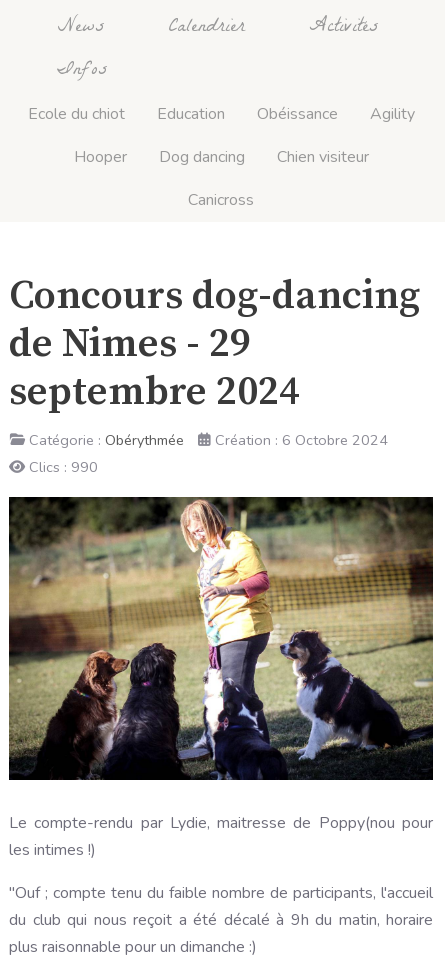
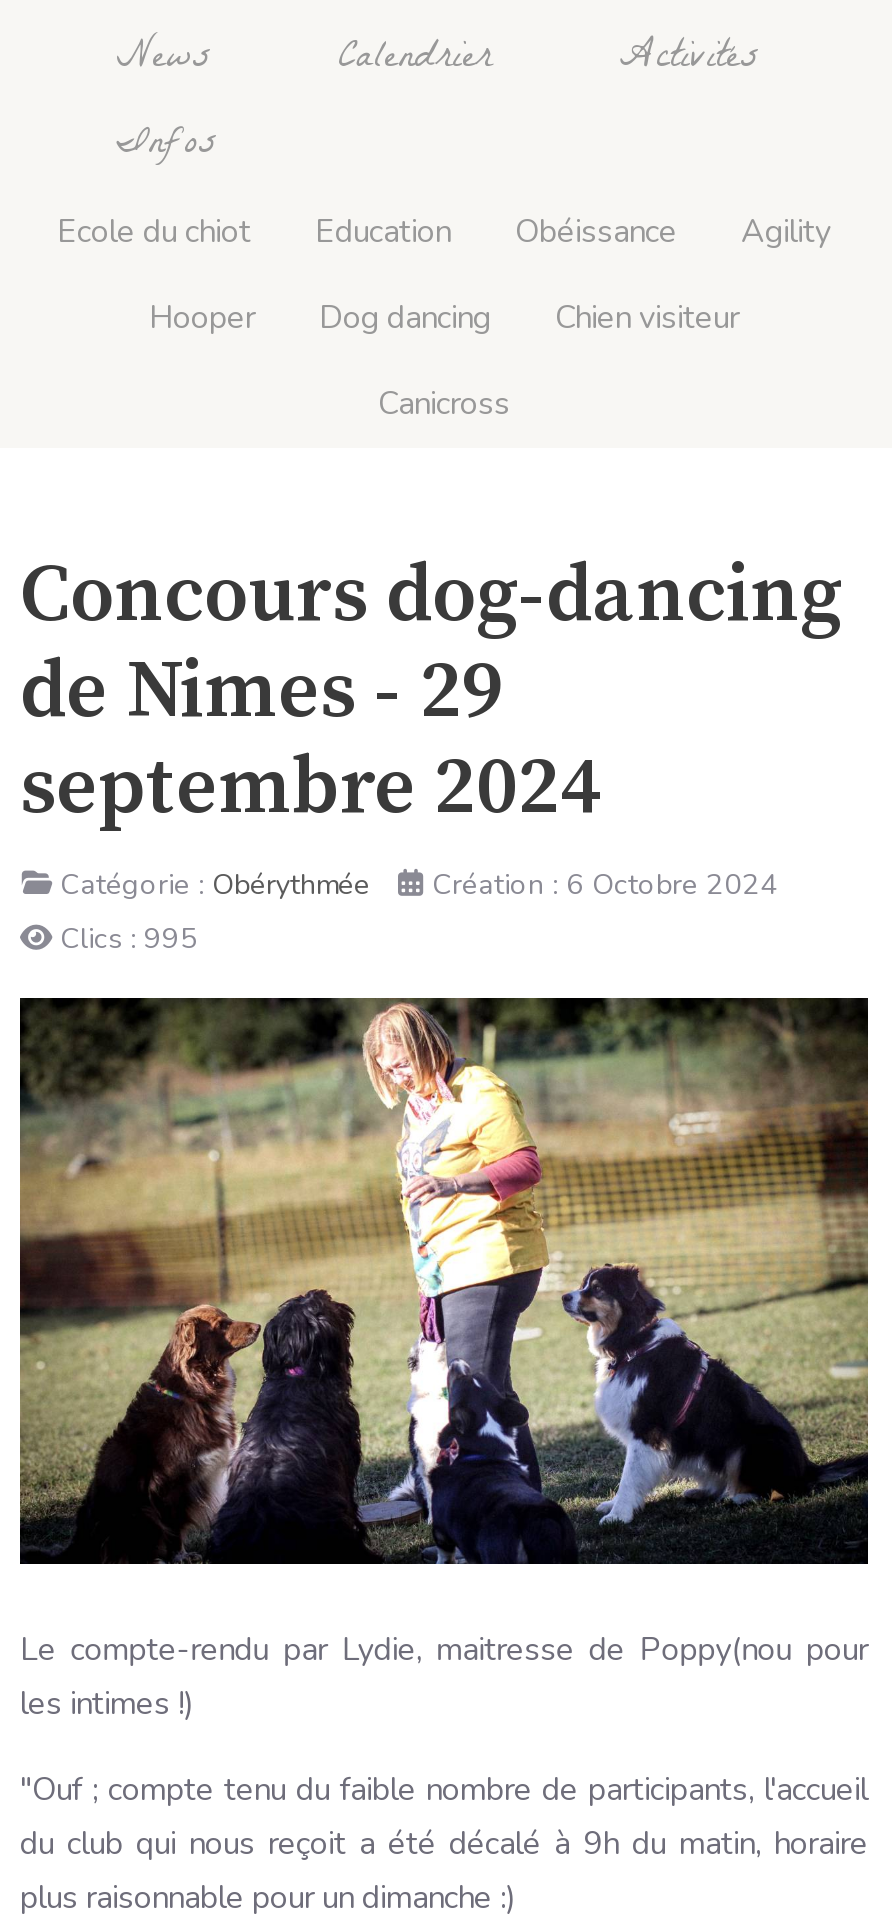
- Clics : 990
+ Clics : 995
